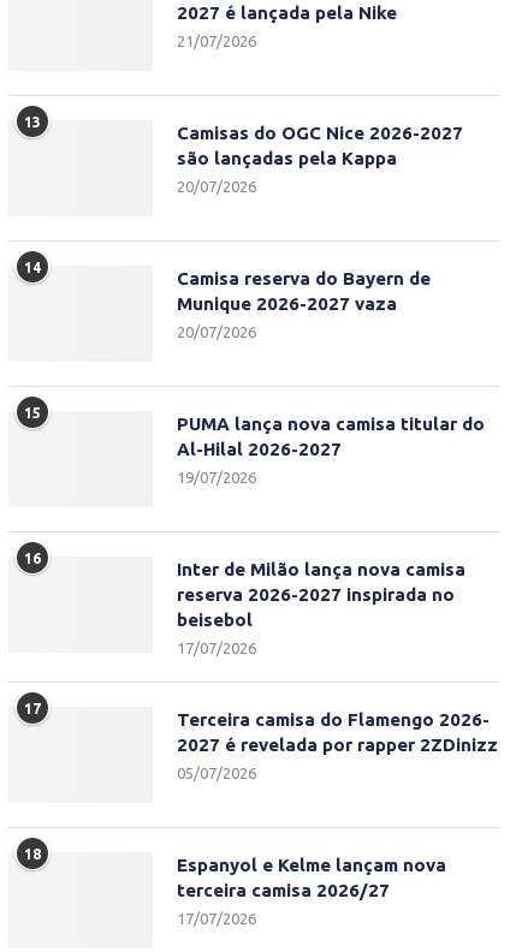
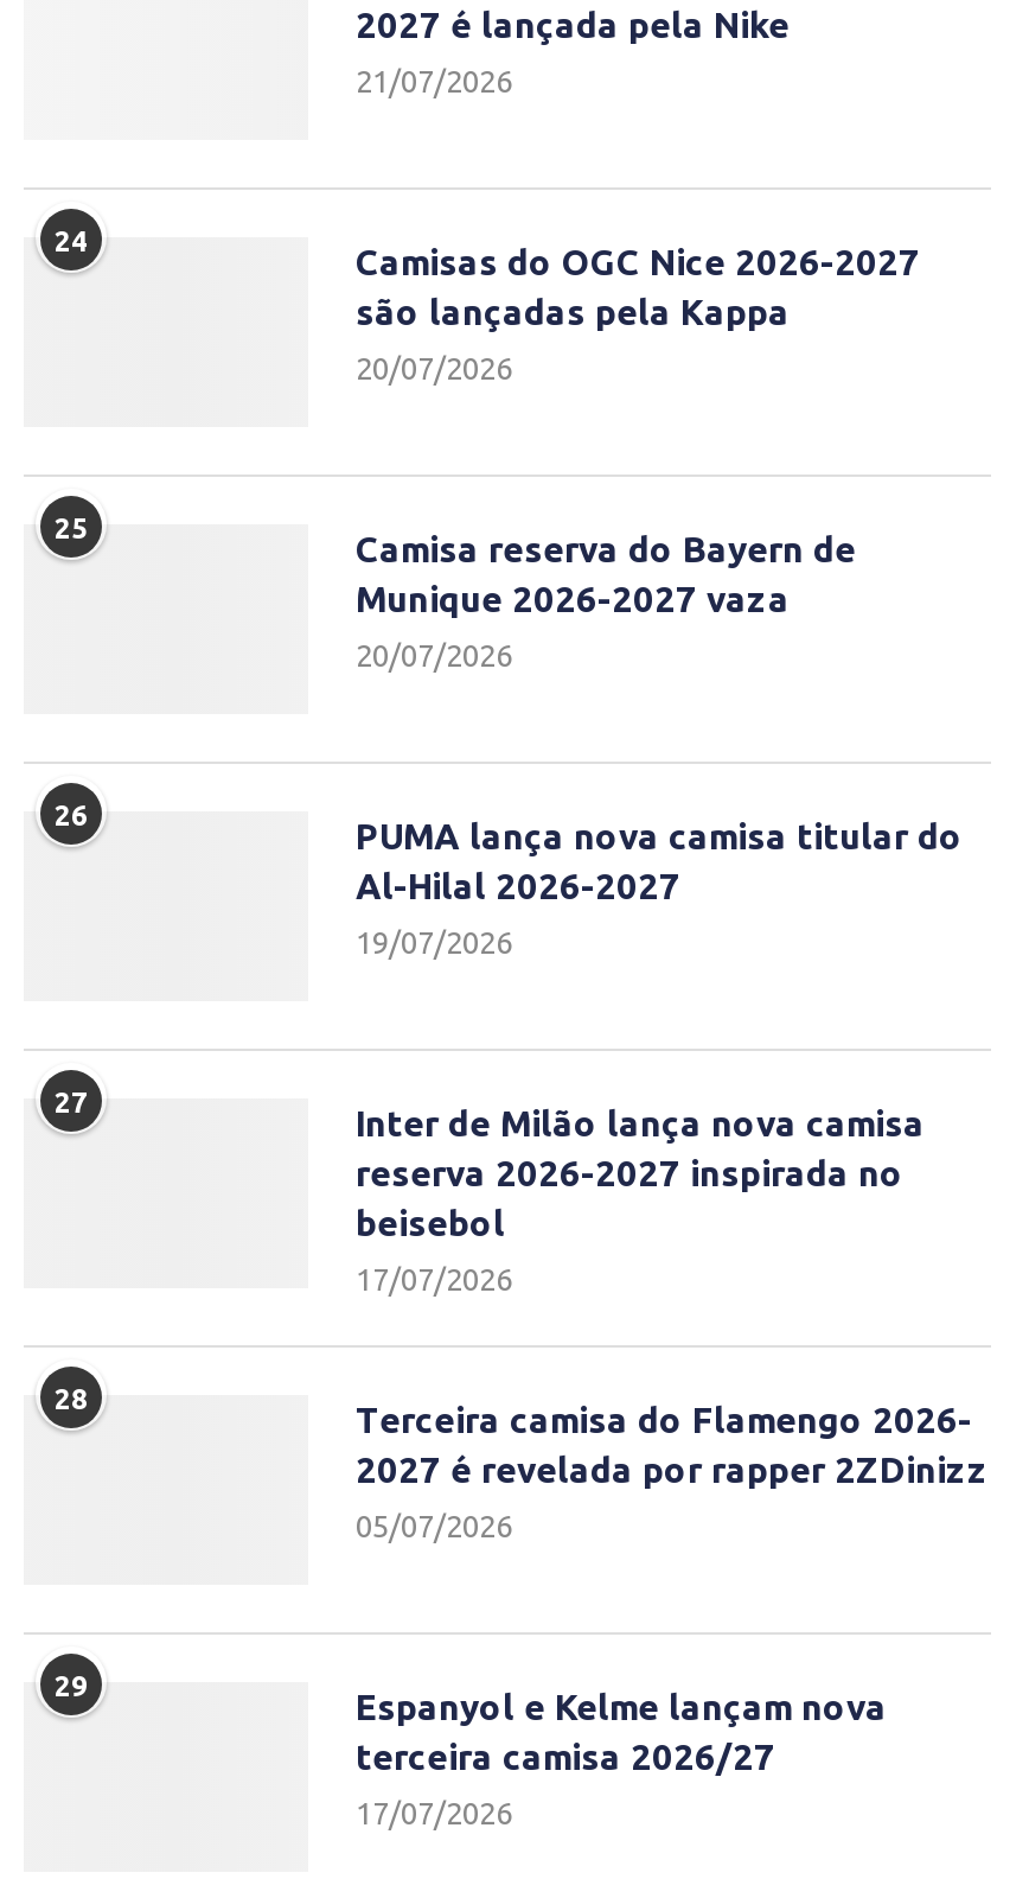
- 13
+ 24

- 14
+ 25

- 15
+ 26

- 16
+ 27

- 17
+ 28

- 18
+ 29
